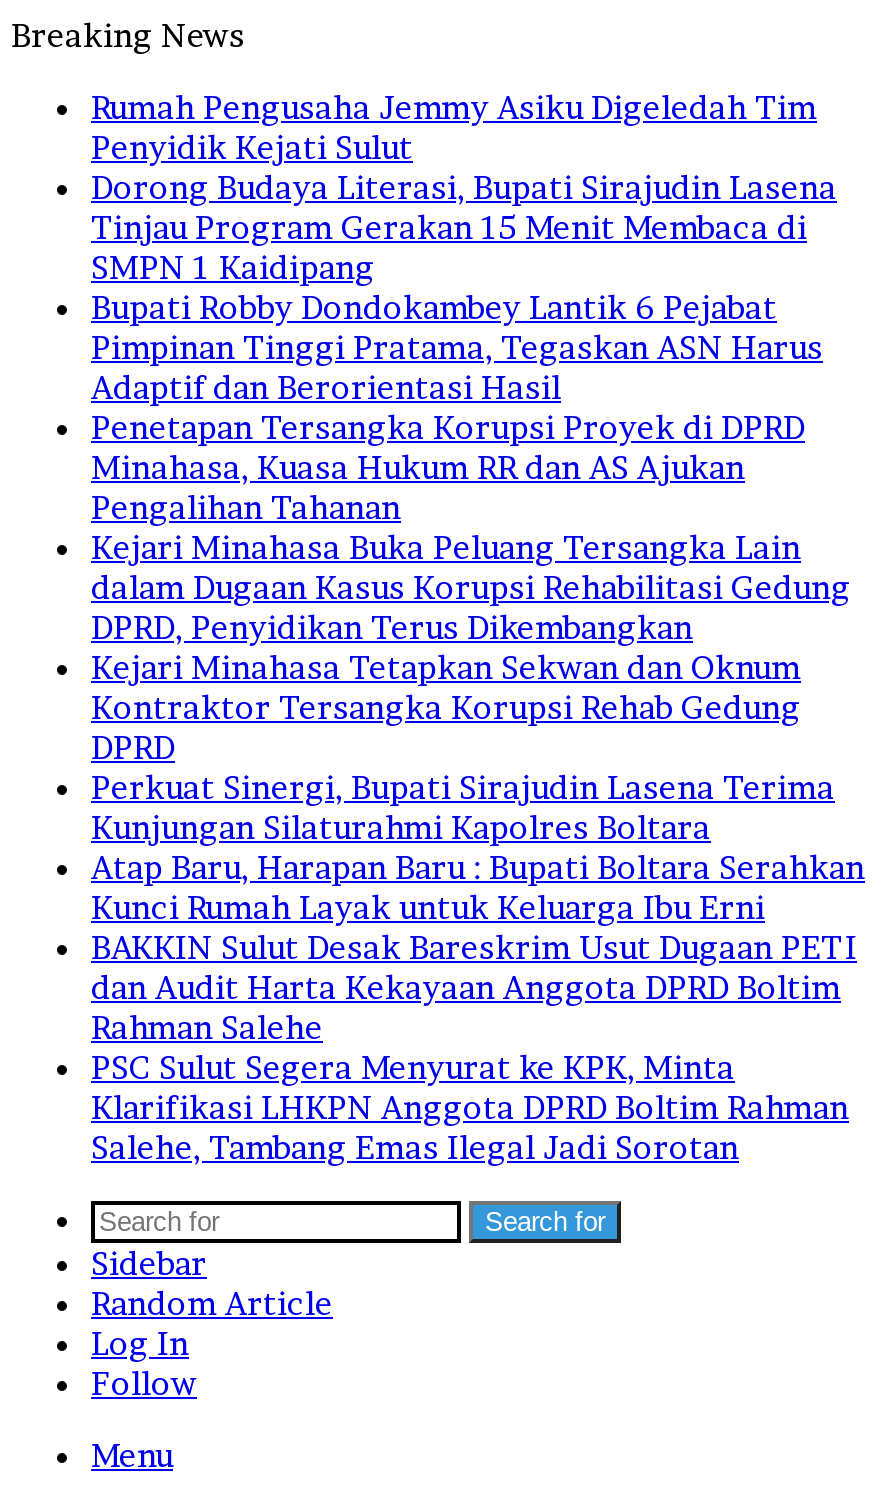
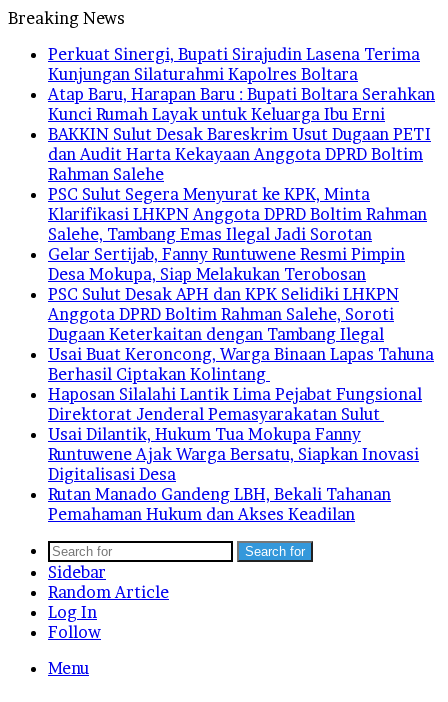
- Rumah Pengusaha Jemmy Asiku Digeledah Tim
- Penyidik Kejati Sulut
- Dorong Budaya Literasi, Bupati Sirajudin Lasena
- Tinjau Program Gerakan 15 Menit Membaca di
- SMPN 1 Kaidipang
- Bupati Robby Dondokambey Lantik 6 Pejabat
- Pimpinan Tinggi Pratama, Tegaskan ASN Harus
- Adaptif dan Berorientasi Hasil
- Penetapan Tersangka Korupsi Proyek di DPRD
- Minahasa, Kuasa Hukum RR dan AS Ajukan
- Pengalihan Tahanan
- Kejari Minahasa Buka Peluang Tersangka Lain
- dalam Dugaan Kasus Korupsi Rehabilitasi Gedung
- DPRD, Penyidikan Terus Dikembangkan
- Kejari Minahasa Tetapkan Sekwan dan Oknum
- Kontraktor Tersangka Korupsi Rehab Gedung
- DPRD

moved up: Perkuat Sinergi, Bupati Sirajudin Lasena Terima | Kunjungan Silaturahmi Kapolres Boltara | Atap Baru, Harapan Baru : Bupati Boltara Serahkan | ... | Klarifikasi LHKPN Anggota DPRD Boltim Rahman | Salehe, Tambang Emas Ilegal Jadi Sorotan

+ Gelar Sertijab, Fanny Runtuwene Resmi Pimpin
+ Desa Mokupa, Siap Melakukan Terobosan
+ PSC Sulut Desak APH dan KPK Selidiki LHKPN
+ Anggota DPRD Boltim Rahman Salehe, Soroti
+ Dugaan Keterkaitan dengan Tambang Ilegal
+ Usai Buat Keroncong, Warga Binaan Lapas Tahuna
+ Berhasil Ciptakan Kolintang
+ Haposan Silalahi Lantik Lima Pejabat Fungsional
+ Direktorat Jenderal Pemasyarakatan Sulut
+ Usai Dilantik, Hukum Tua Mokupa Fanny
+ Runtuwene Ajak Warga Bersatu, Siapkan Inovasi
+ Digitalisasi Desa
+ Rutan Manado Gandeng LBH, Bekali Tahanan
+ Pemahaman Hukum dan Akses Keadilan
